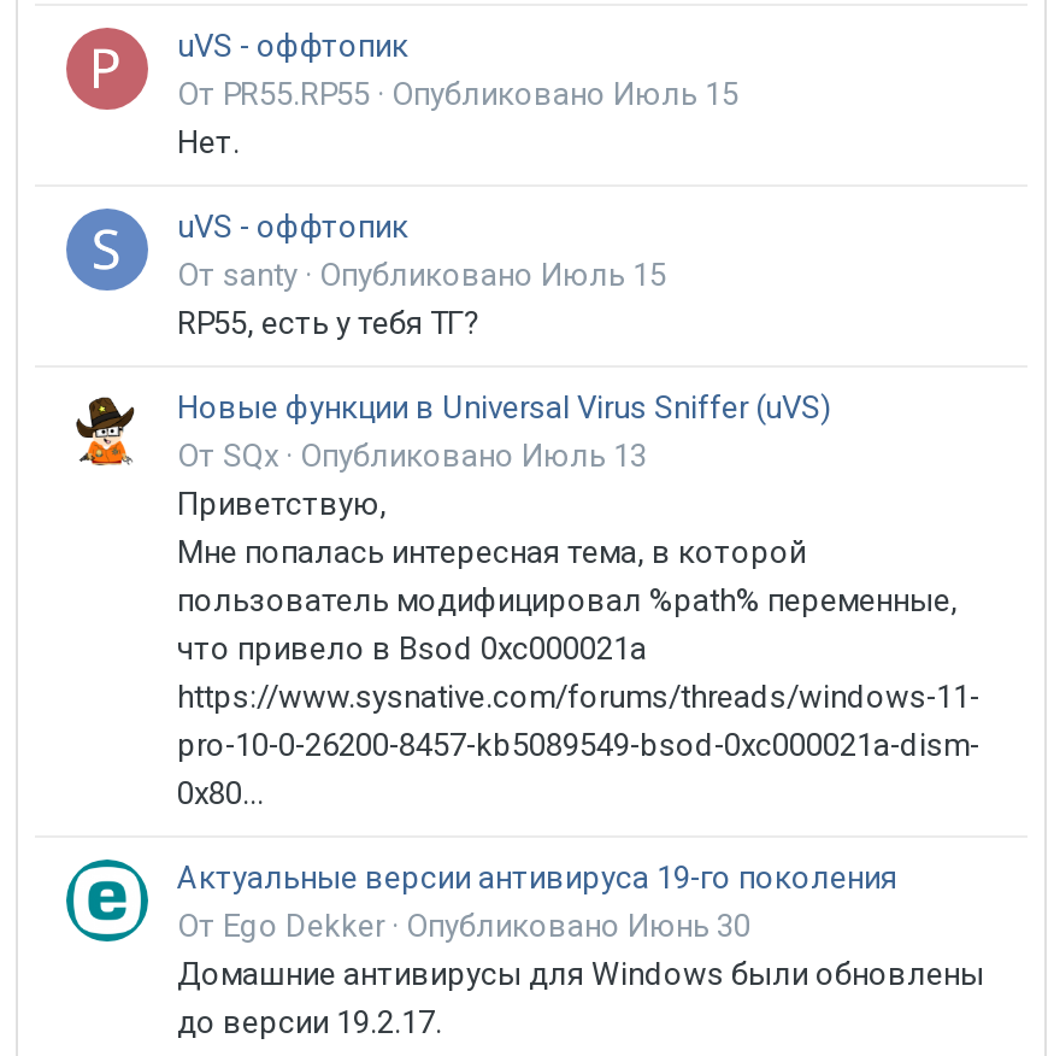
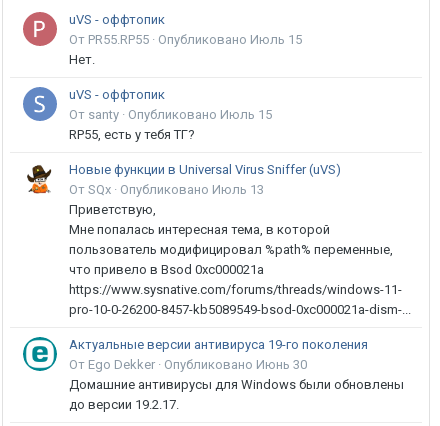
- pro-10-0-26200-8457-kb5089549-bsod-0xc000021a-dism-
- 0x80...
+ pro-10-0-26200-8457-kb5089549-bsod-0xc000021a-dism-...
